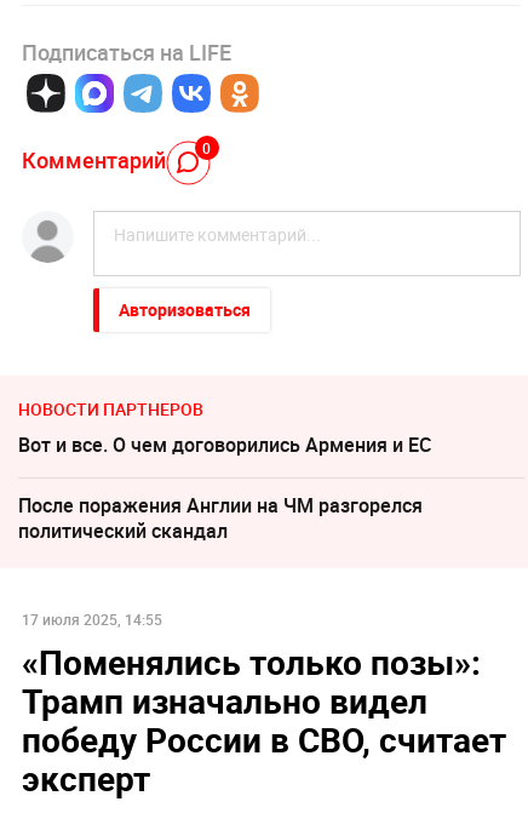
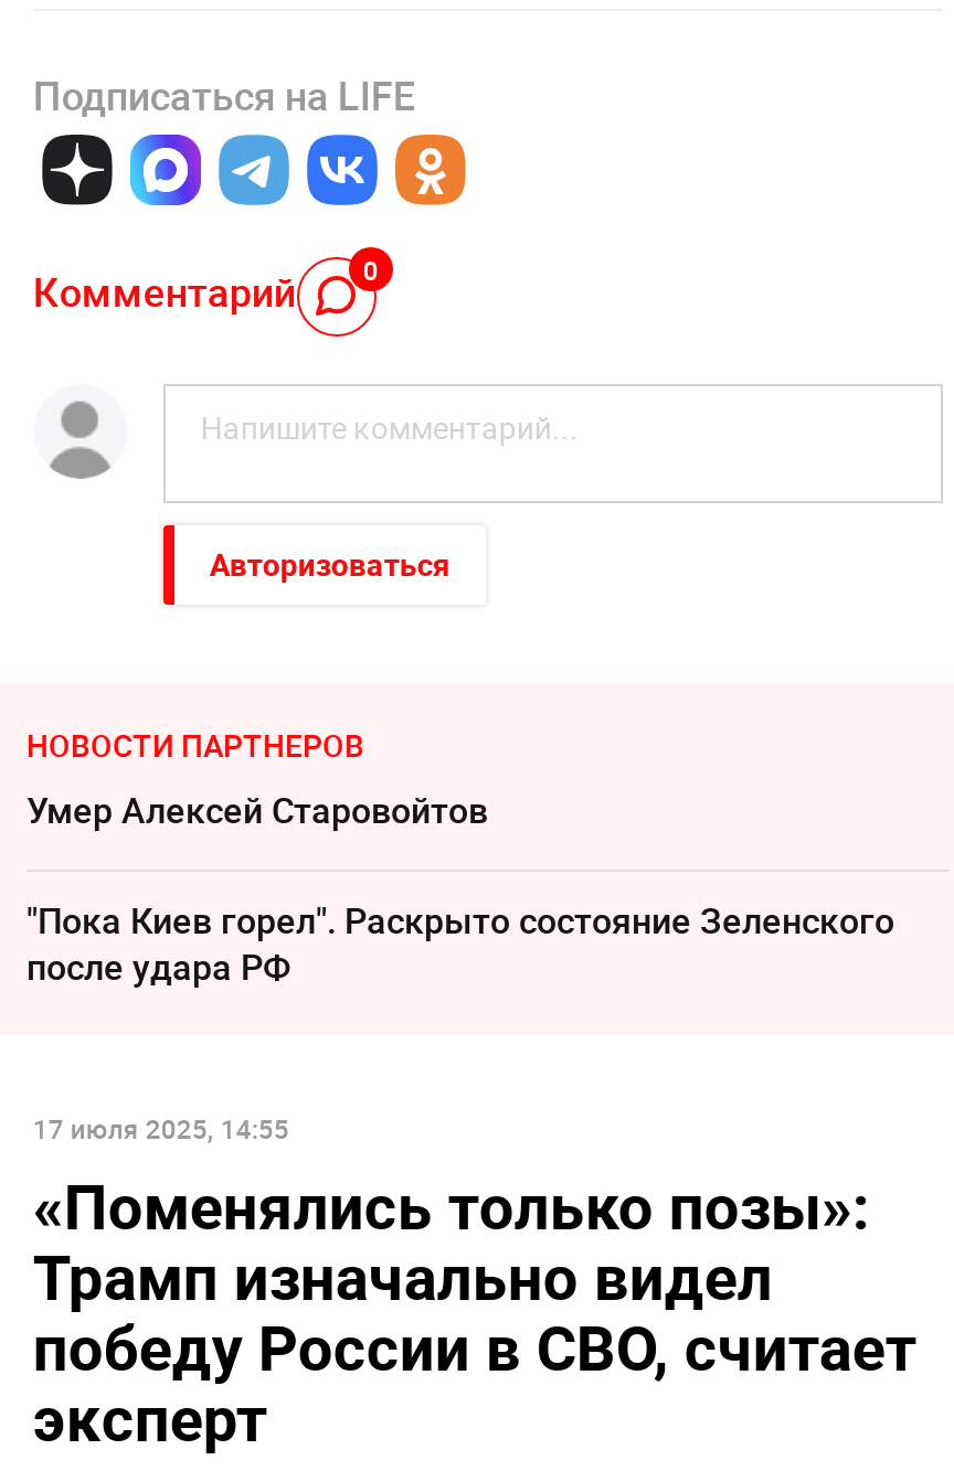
- Вот и все. О чем договорились Армения и ЕС
+ Умер Алексeй Старовойтов

- После поражения Англии на ЧМ разгорелся
- политический скандал
+ "Пока Киев горел". Раскрыто состояние Зеленского
+ после удара РФ
